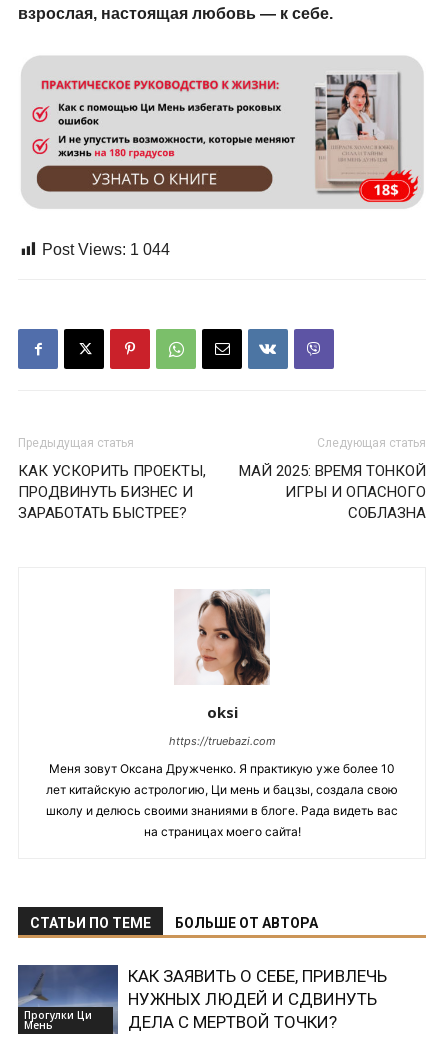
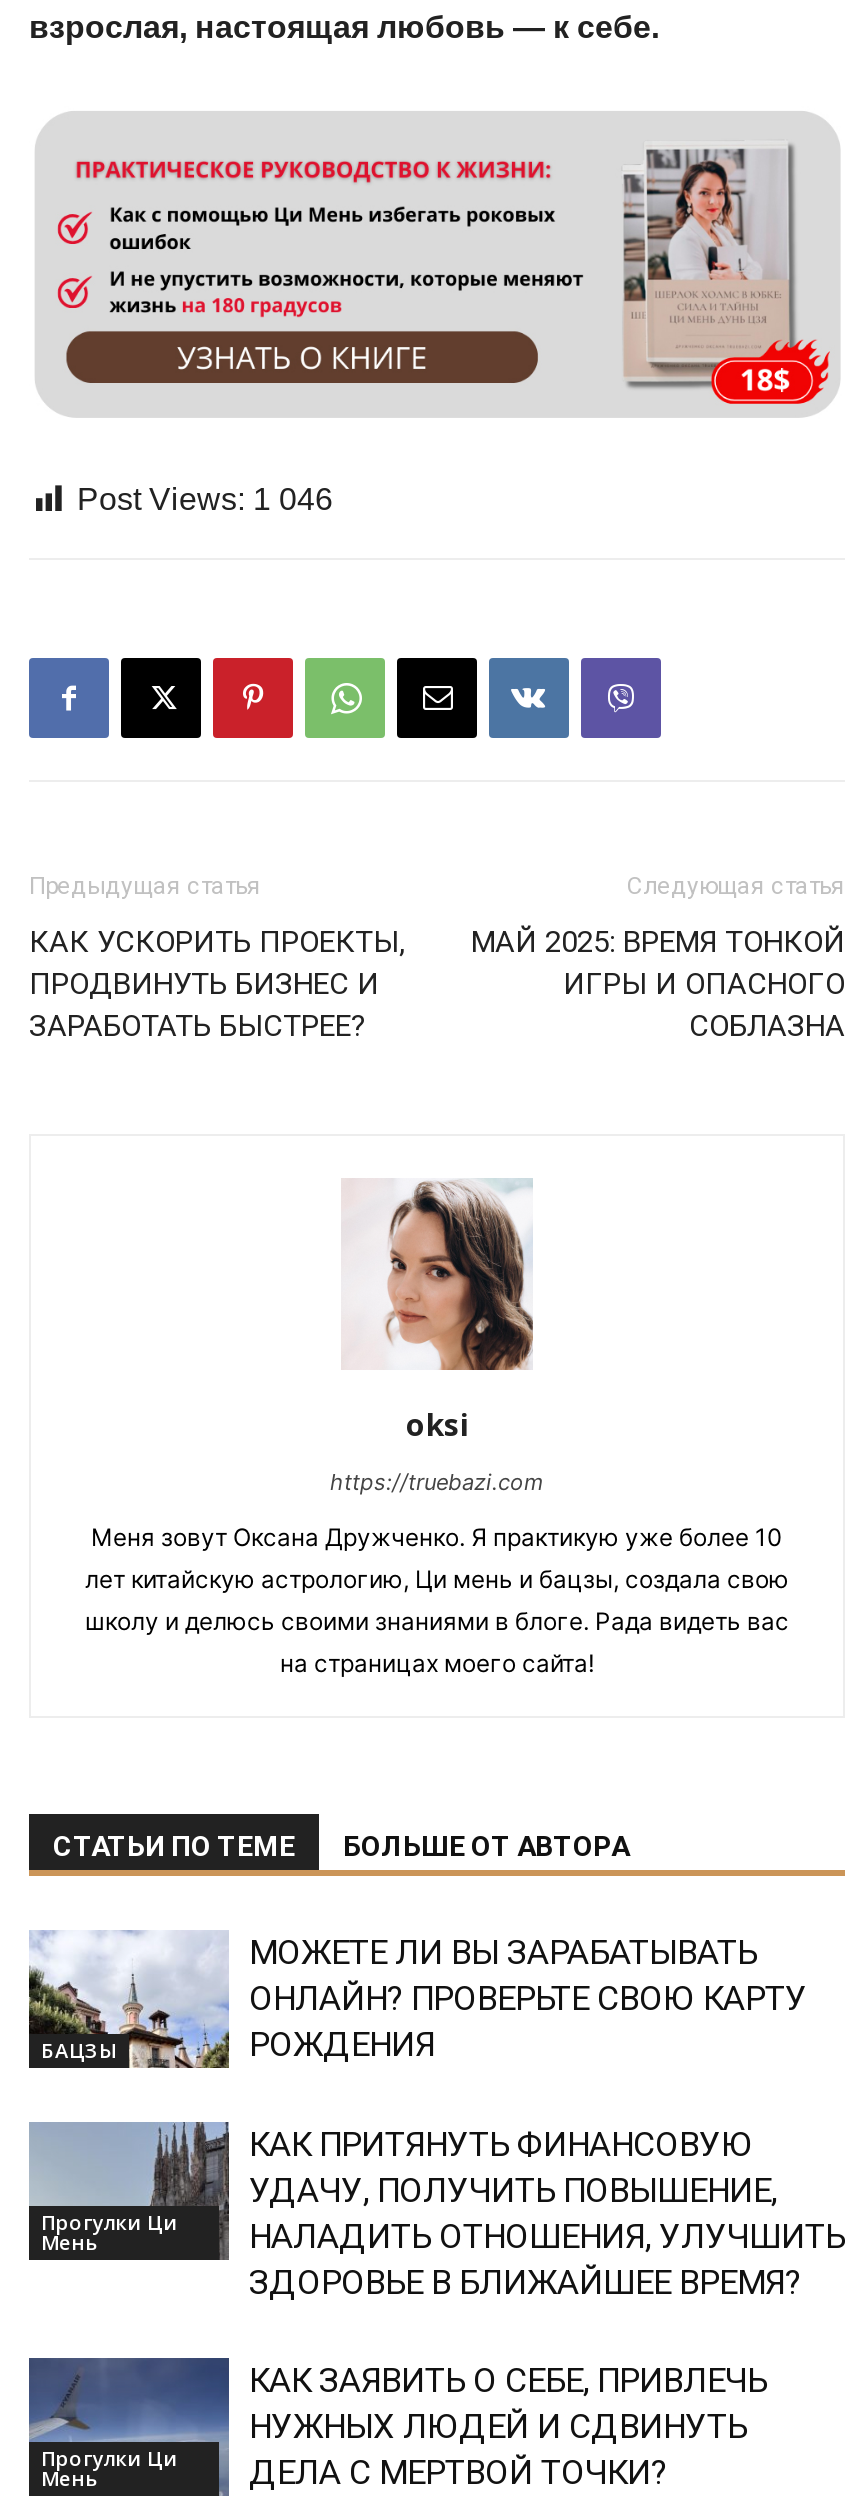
- Post Views: 1 044
+ Post Views: 1 046

+ [image]
+ БАЦЗЫ

+ [image]
+ Прогулки Ци
+ Мень

+ МОЖЕТЕ ЛИ ВЫ ЗАРАБАТЫВАТЬ
+ ОНЛАЙН? ПРОВЕРЬТЕ СВОЮ КАРТУ
+ РОЖДЕНИЯ

+ КАК ПРИТЯНУТЬ ФИНАНСОВУЮ
+ УДАЧУ, ПОЛУЧИТЬ ПОВЫШЕНИЕ,
+ НАЛАДИТЬ ОТНОШЕНИЯ, УЛУЧШИТЬ
+ ЗДОРОВЬЕ В БЛИЖАЙШЕЕ ВРЕМЯ?
